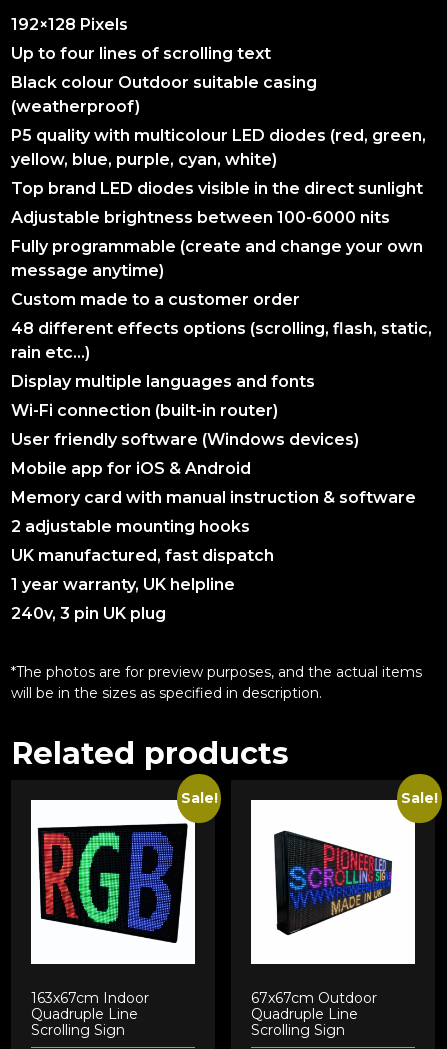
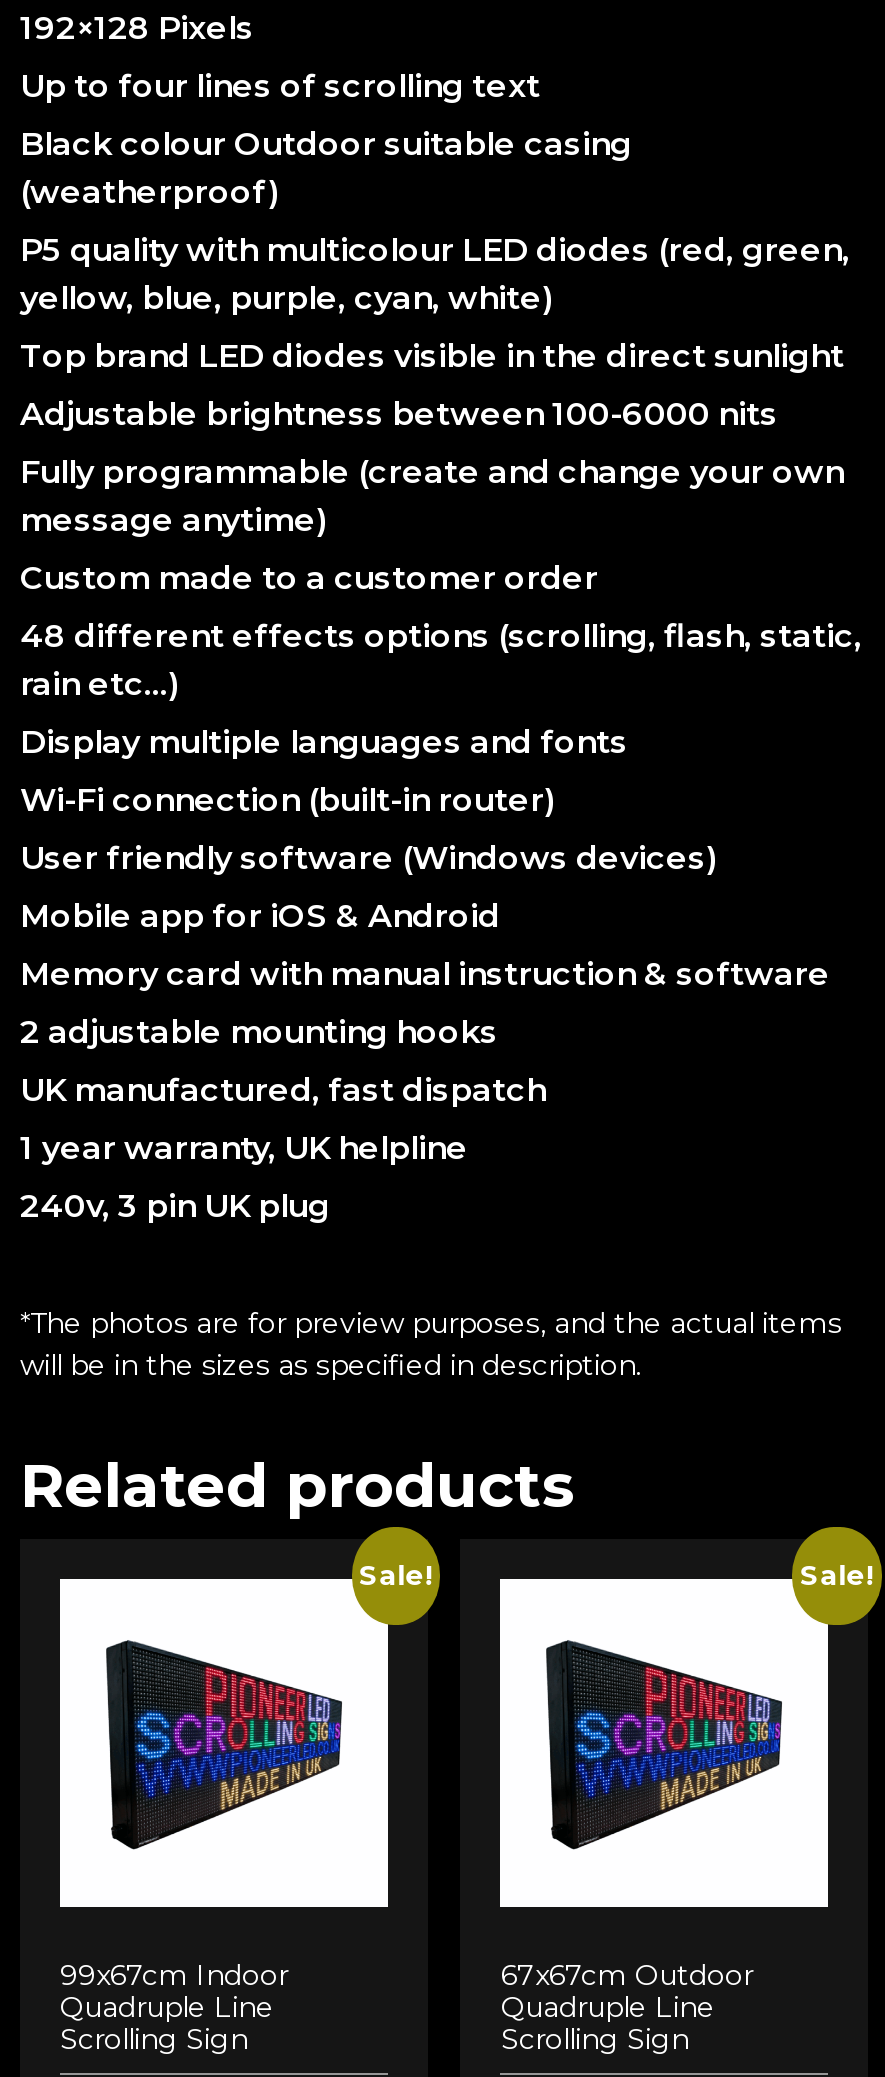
- [image]
+ [image]

- 163x67cm Indoor
+ 99x67cm Indoor
